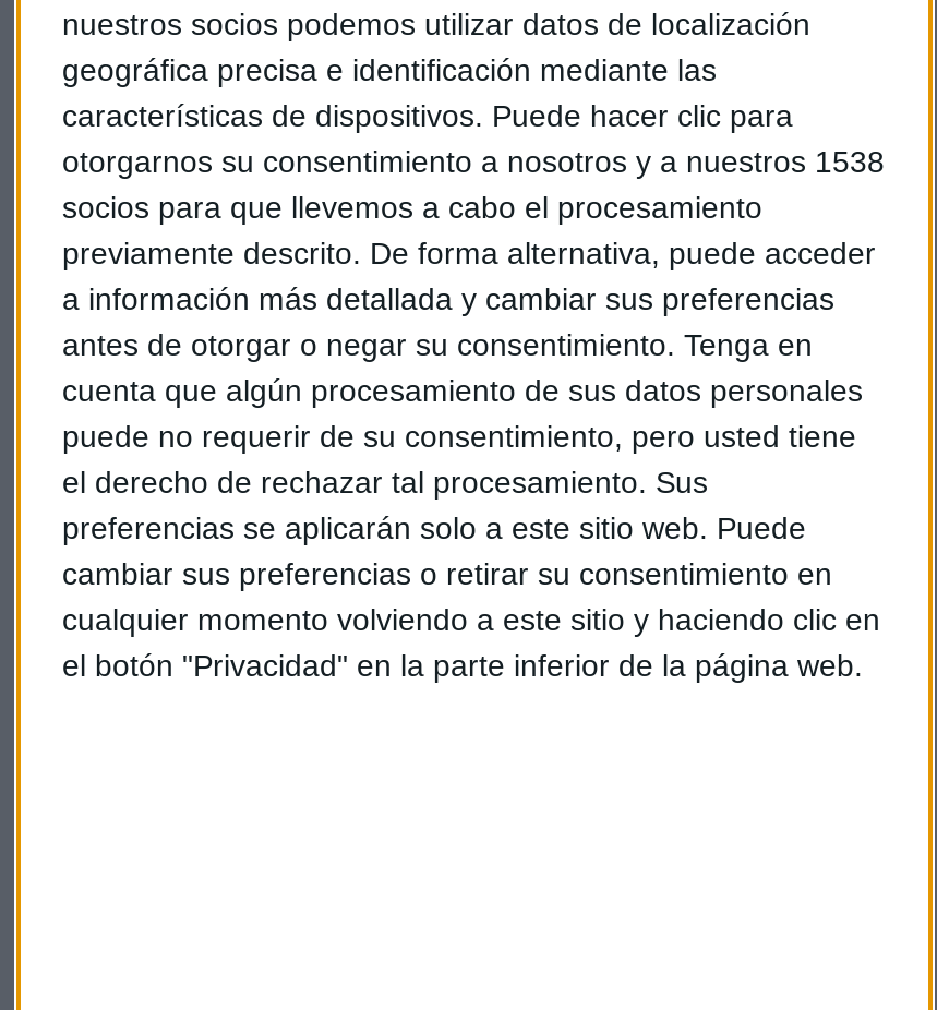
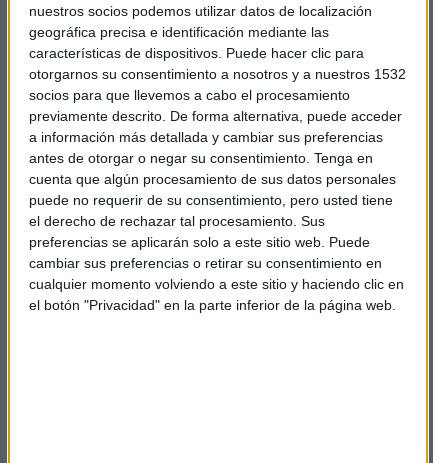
- otorgarnos su consentimiento a nosotros y a nuestros 1538
+ otorgarnos su consentimiento a nosotros y a nuestros 1532
